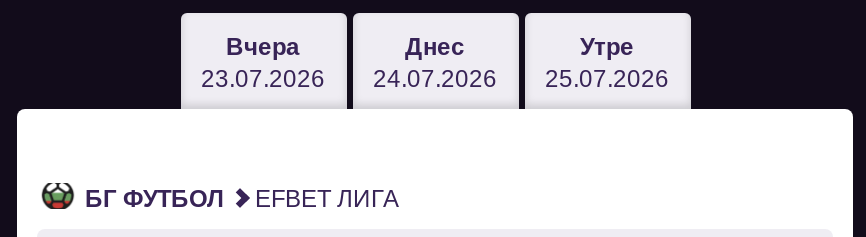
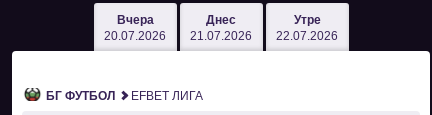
- 23.07.2026
+ 20.07.2026

- 24.07.2026
+ 21.07.2026

- 25.07.2026
+ 22.07.2026
